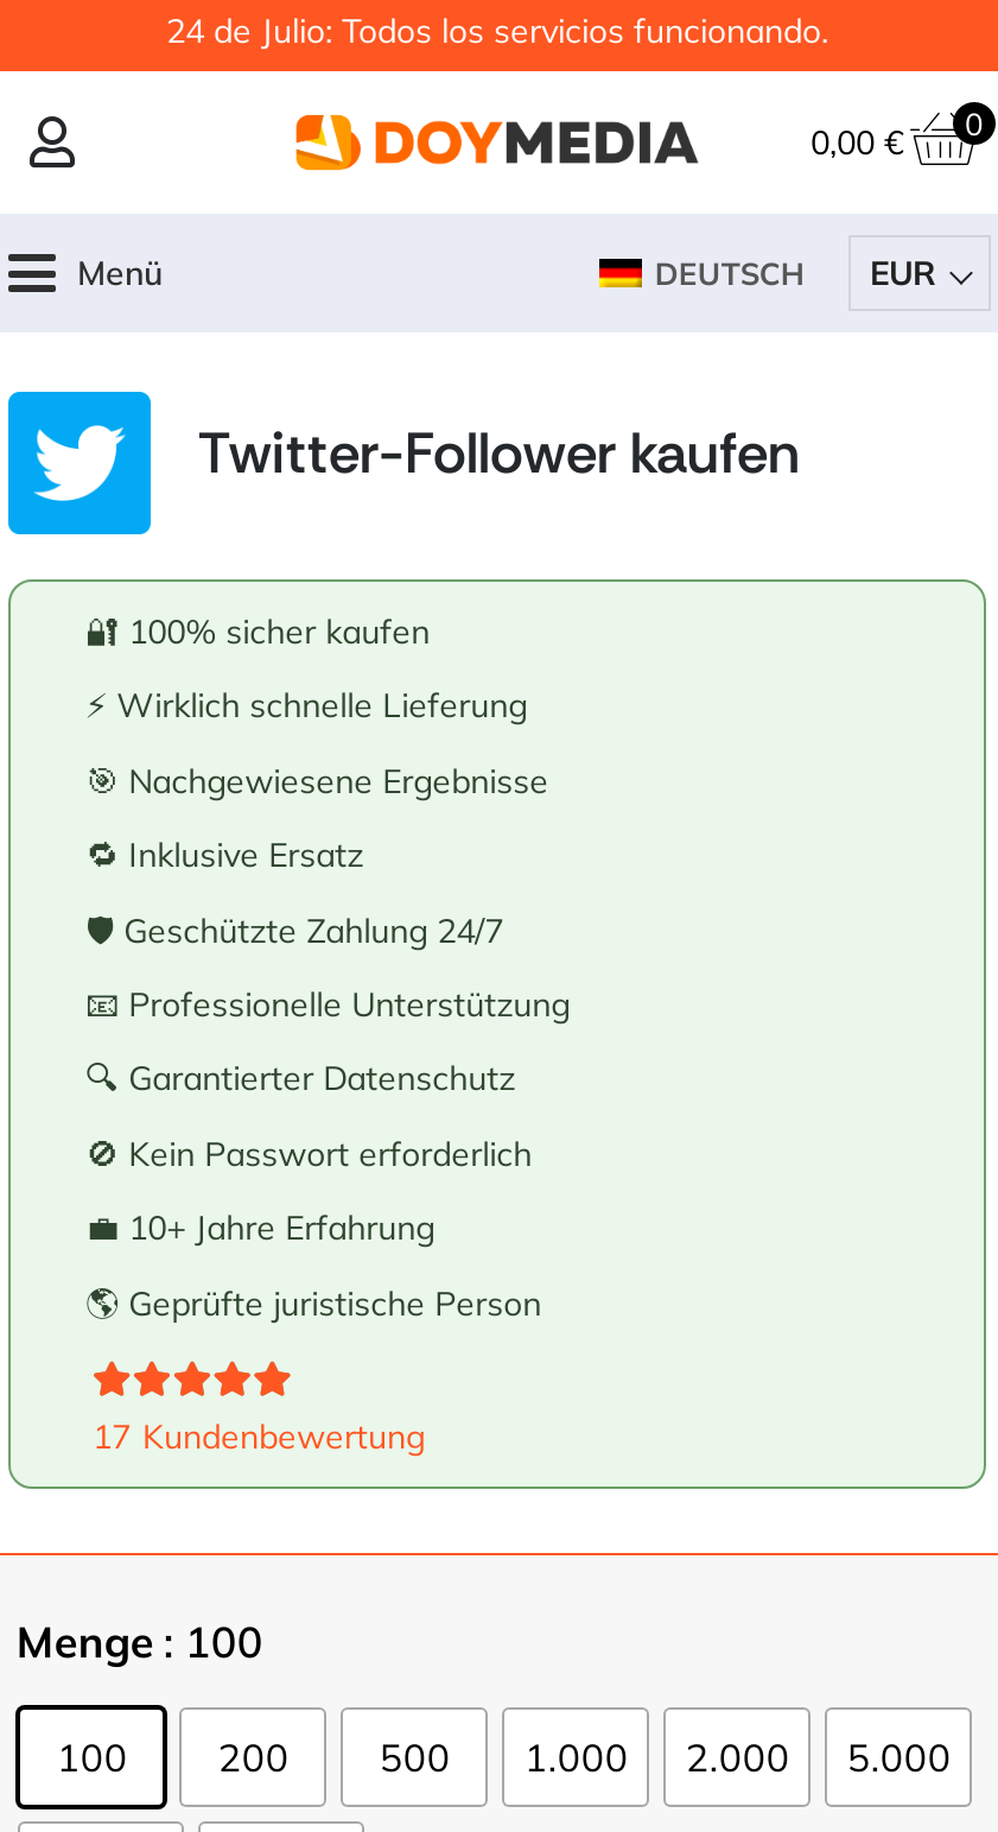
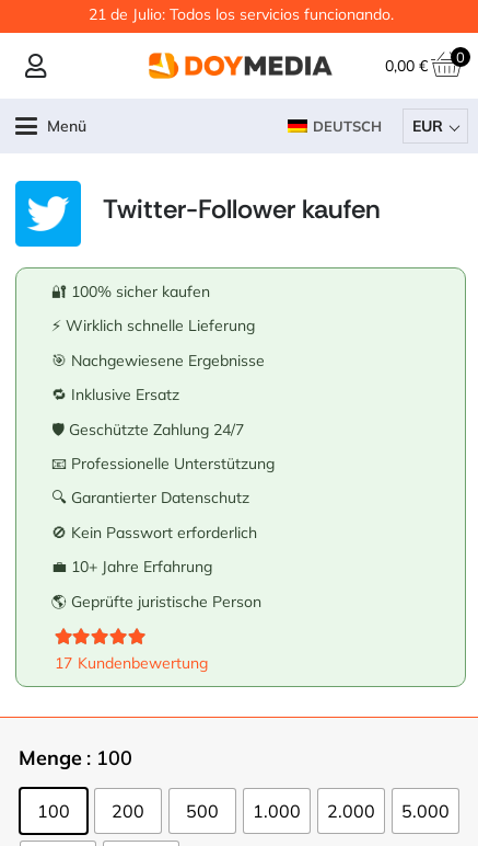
- 24 de Julio: Todos los servicios funcionando.
+ 21 de Julio: Todos los servicios funcionando.
